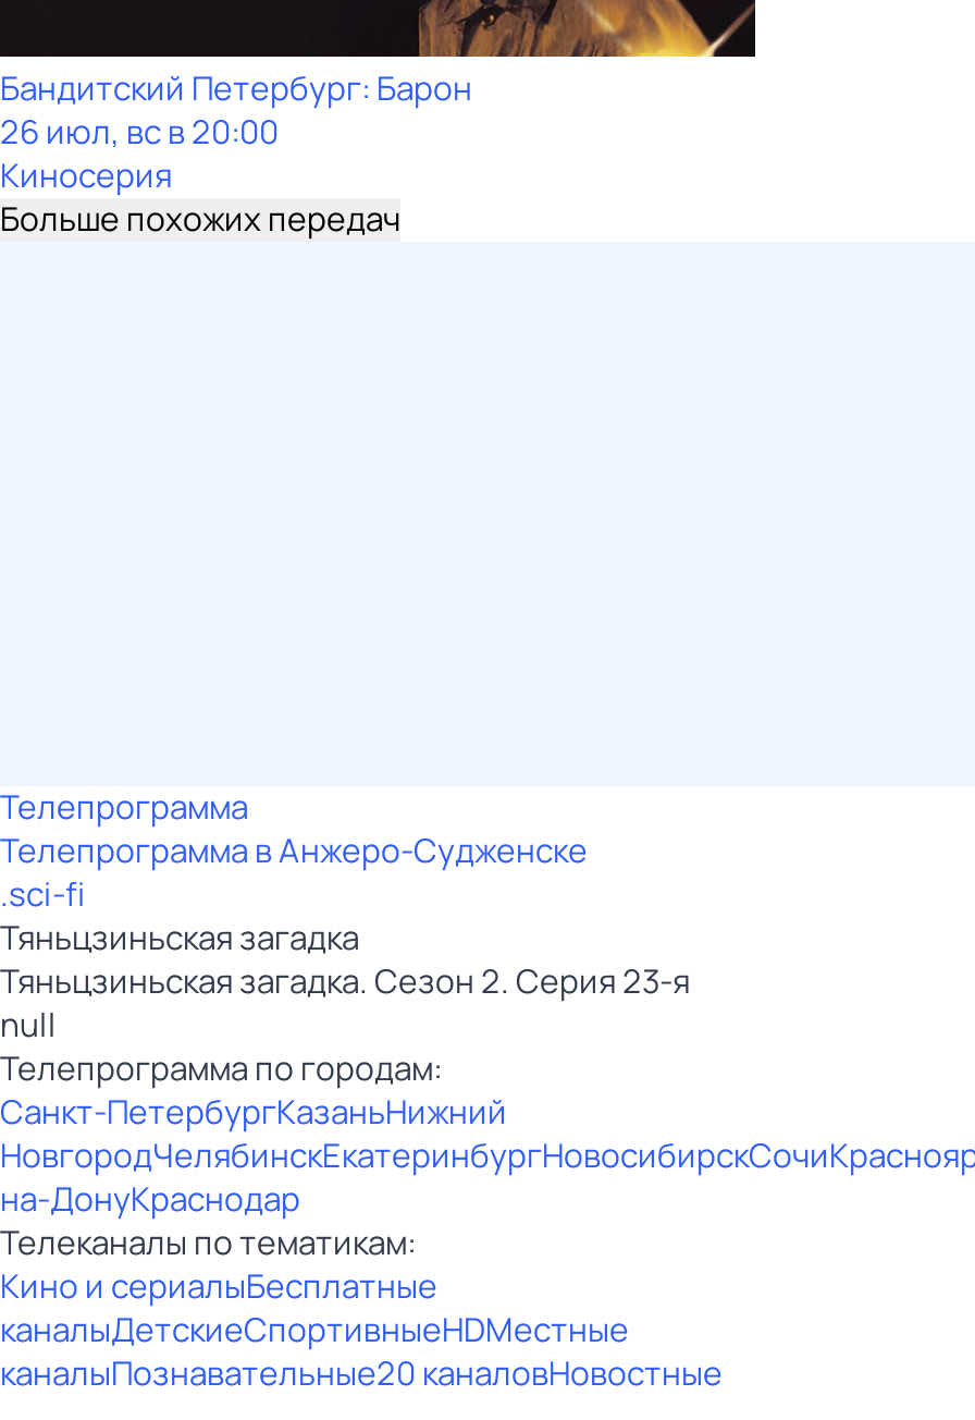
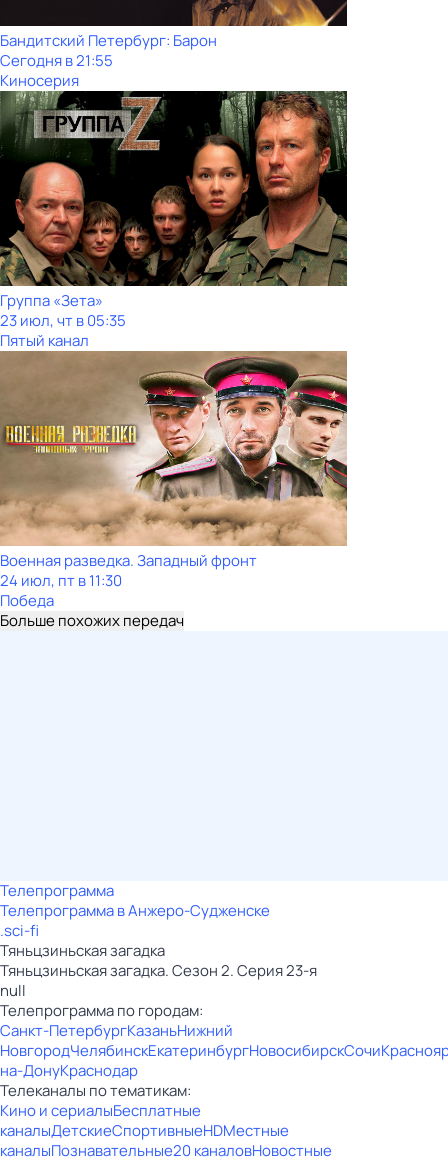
- 26 июл, вс в 20:00
+ Сегодня в 21:55

+ [image]
+ Группа «Зета»
+ 23 июл, чт в 05:35
+ Пятый канал

+ [image]
+ Военная разведка. Западный фронт
+ 24 июл, пт в 11:30
+ Победа
